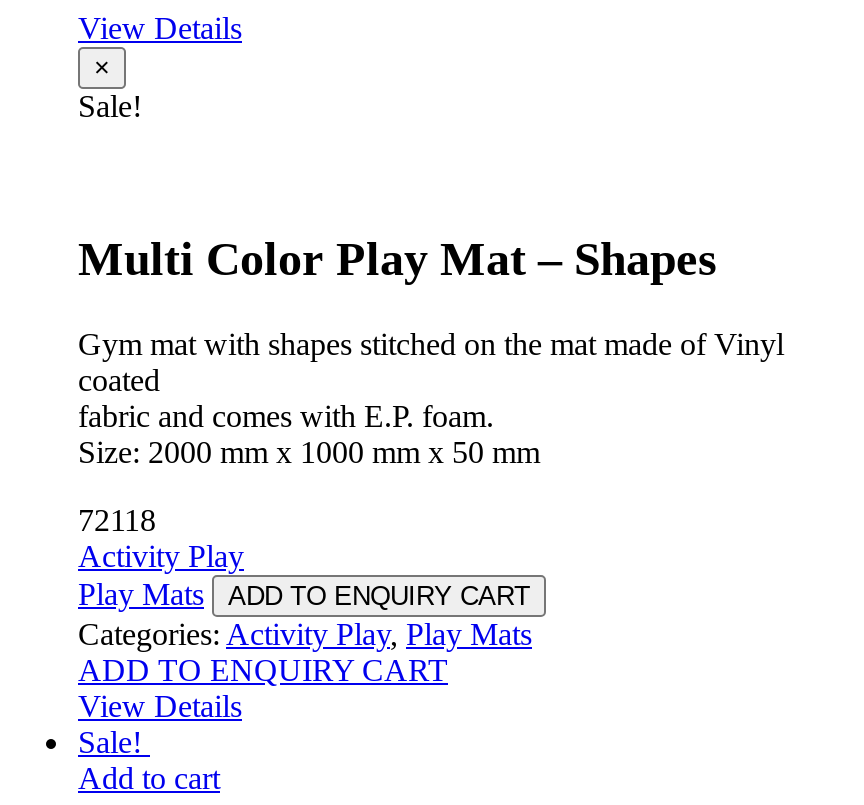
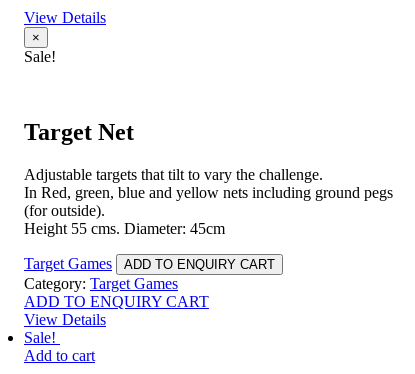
- Multi Color Play Mat – Shapes
+ Target Net

- Gym mat with shapes stitched on the mat made of Vinyl
- coated
- fabric and comes with E.P. foam.
- Size: 2000 mm x 1000 mm x 50 mm
+ Adjustable targets that tilt to vary the challenge.
+ In Red, green, blue and yellow nets including ground pegs
+ (for outside).
+ Height 55 cms. Diameter: 45cm

- 72118
- Activity Play
- Play Mats
+ Target Games

- Categories:Activity Play,Play Mats
+ Category: Target Games
